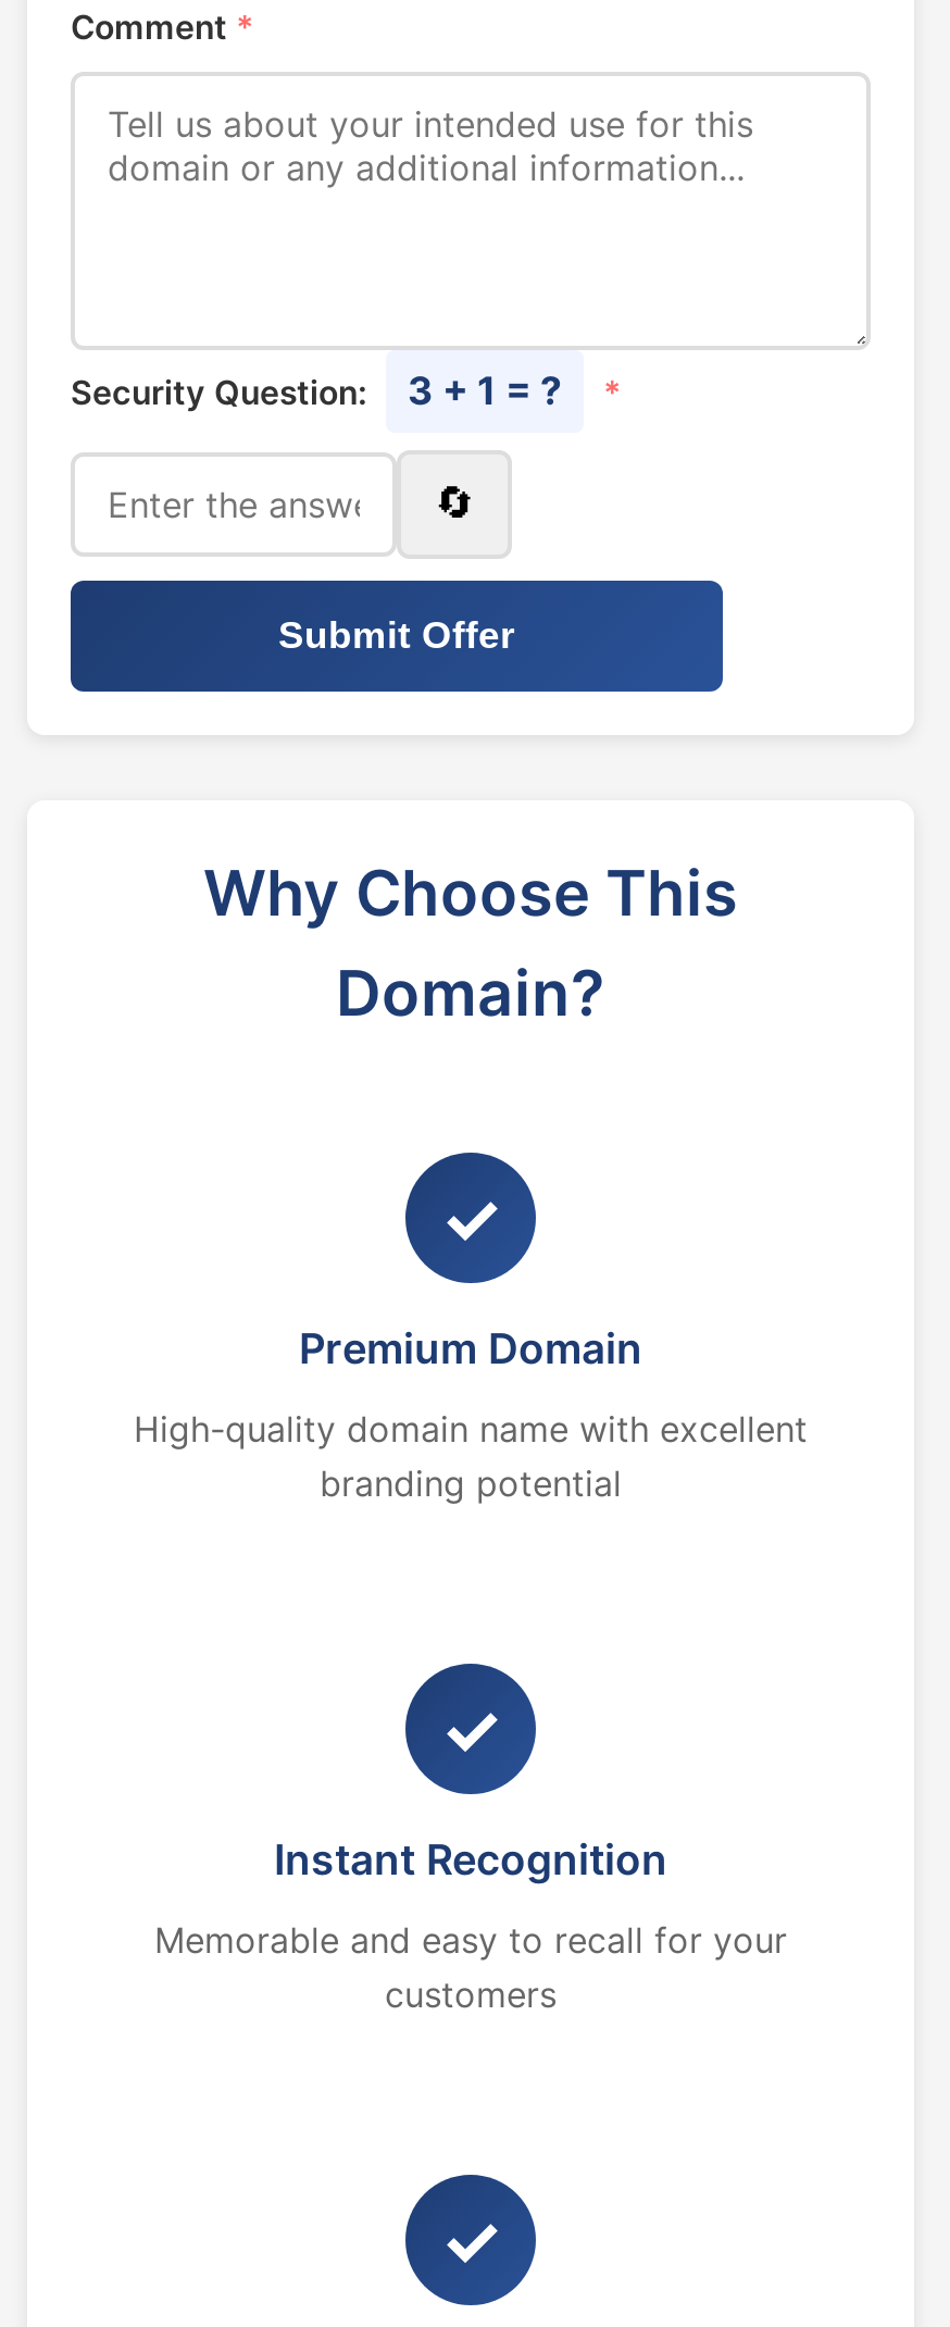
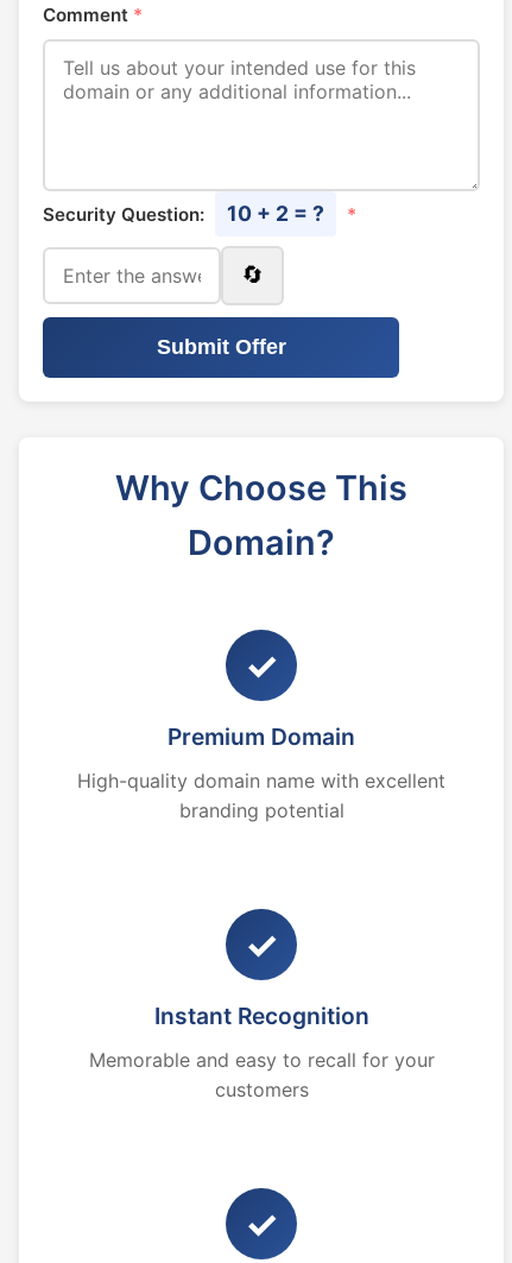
- 3 + 1 = ?
+ 10 + 2 = ?
